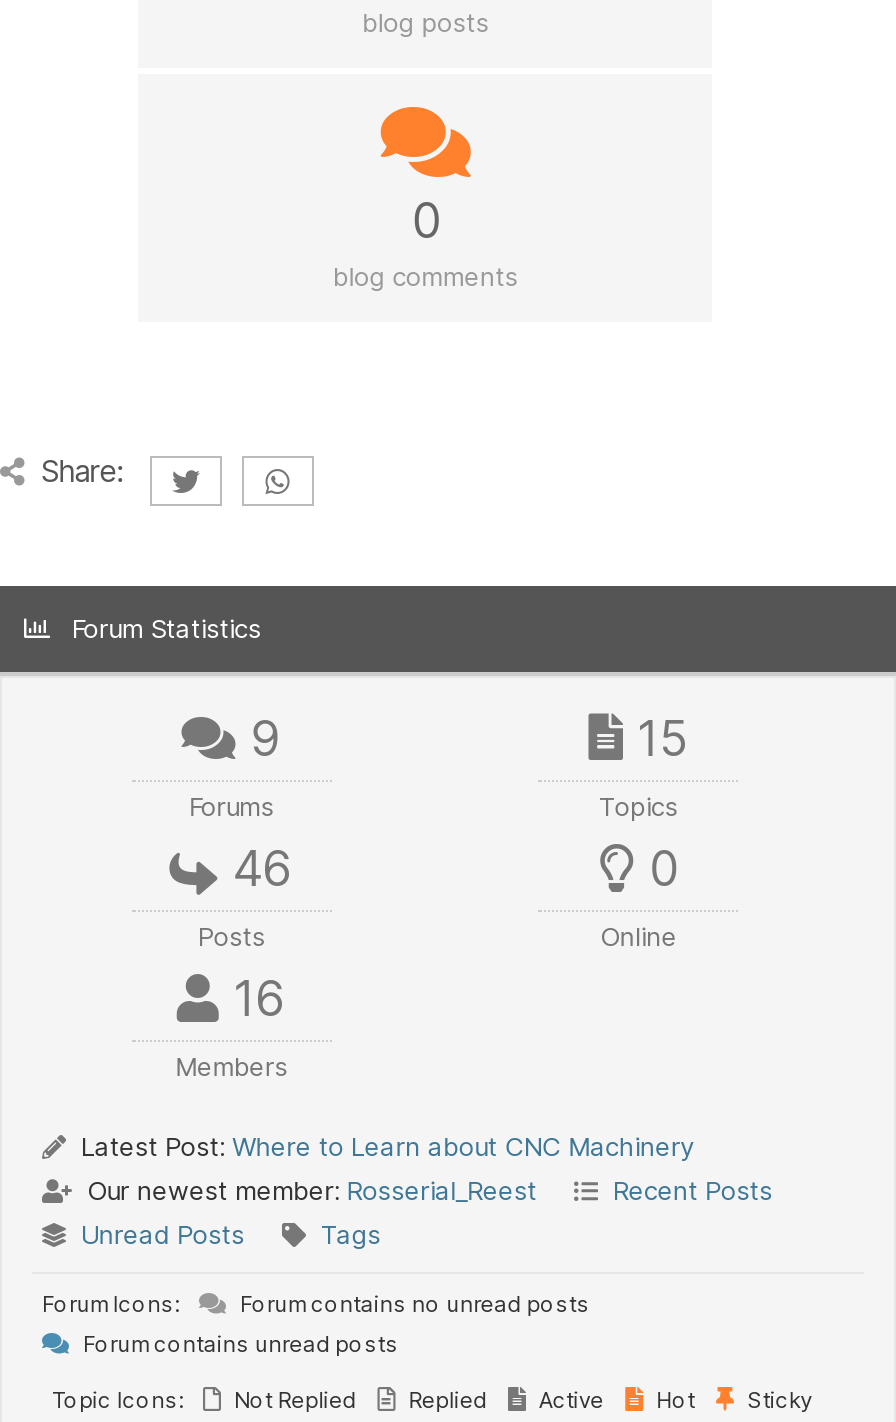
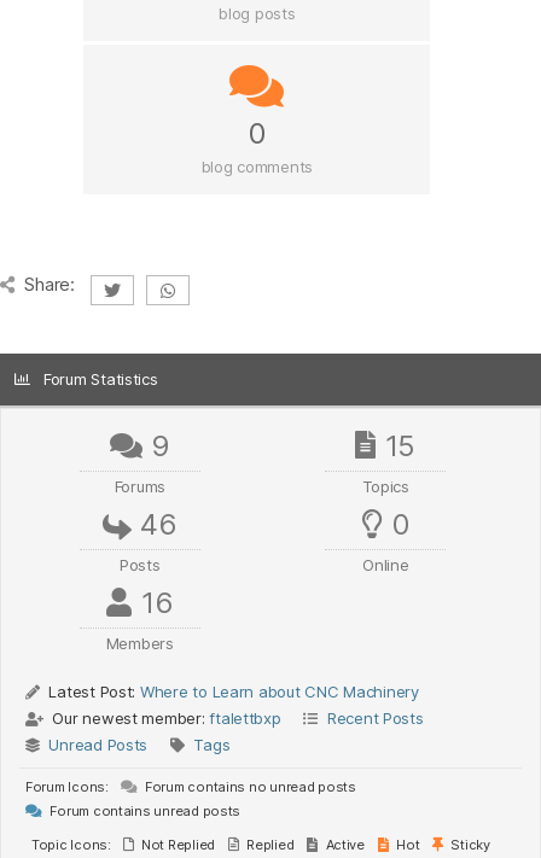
- Our newest member: Rosserial_Reest
+ Our newest member: ftalettbxp
